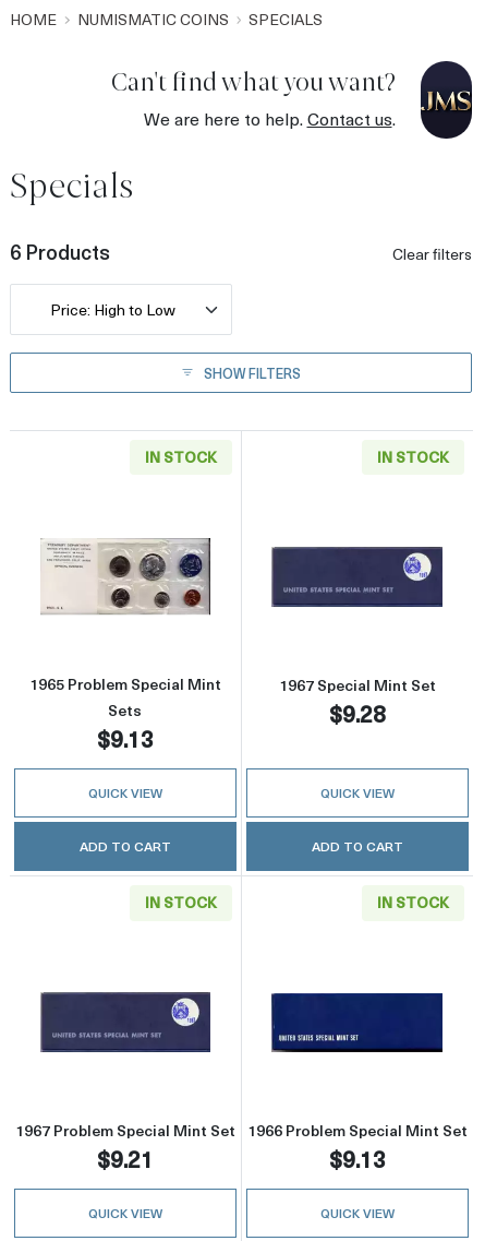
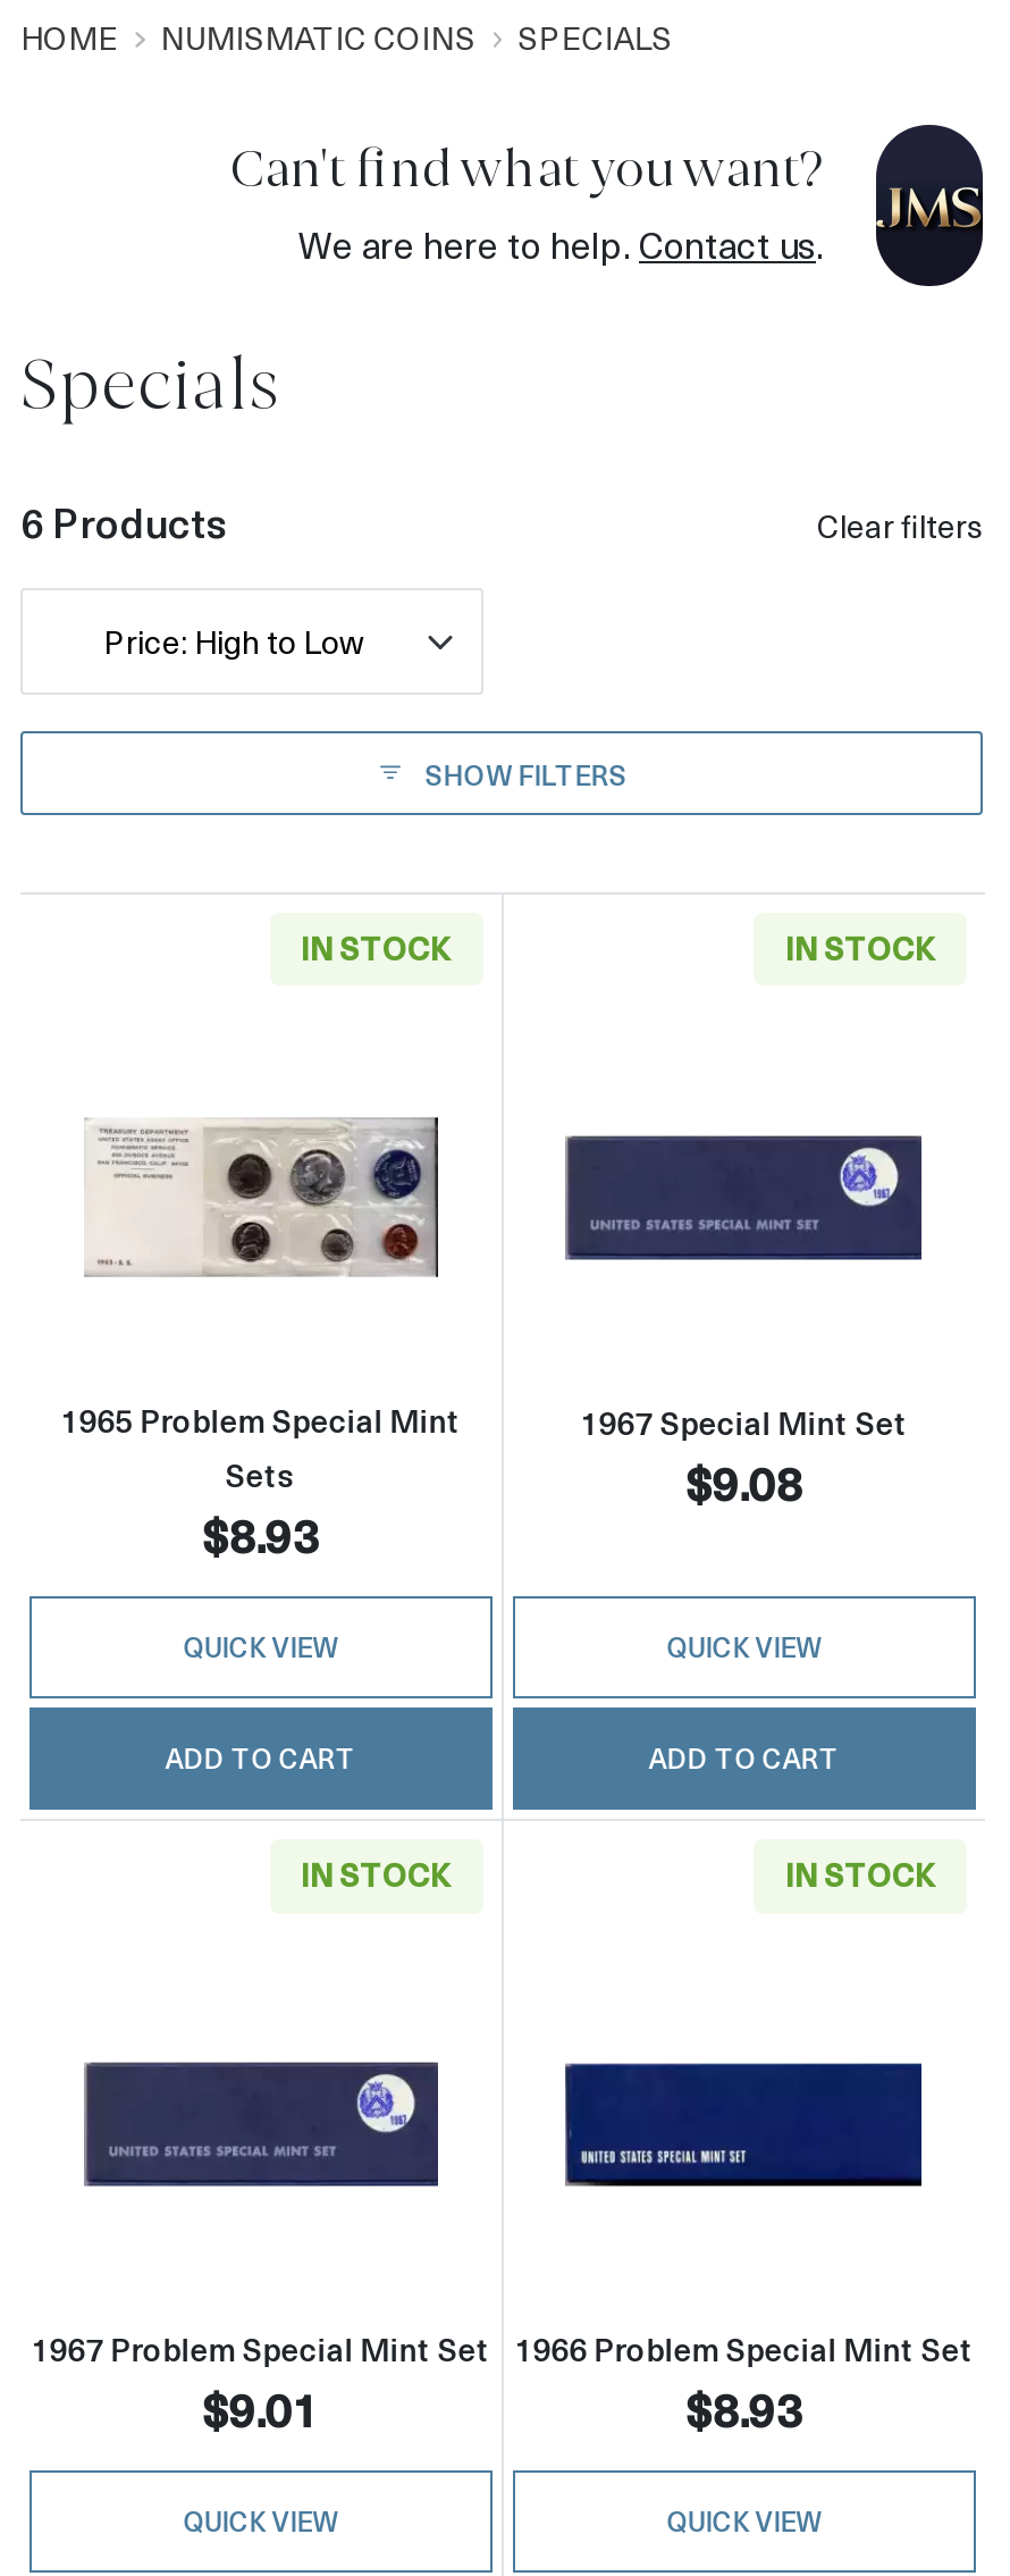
- $9.28
+ $9.08

- $9.13
+ $8.93

- $9.21
+ $9.01

- $9.13
+ $8.93
